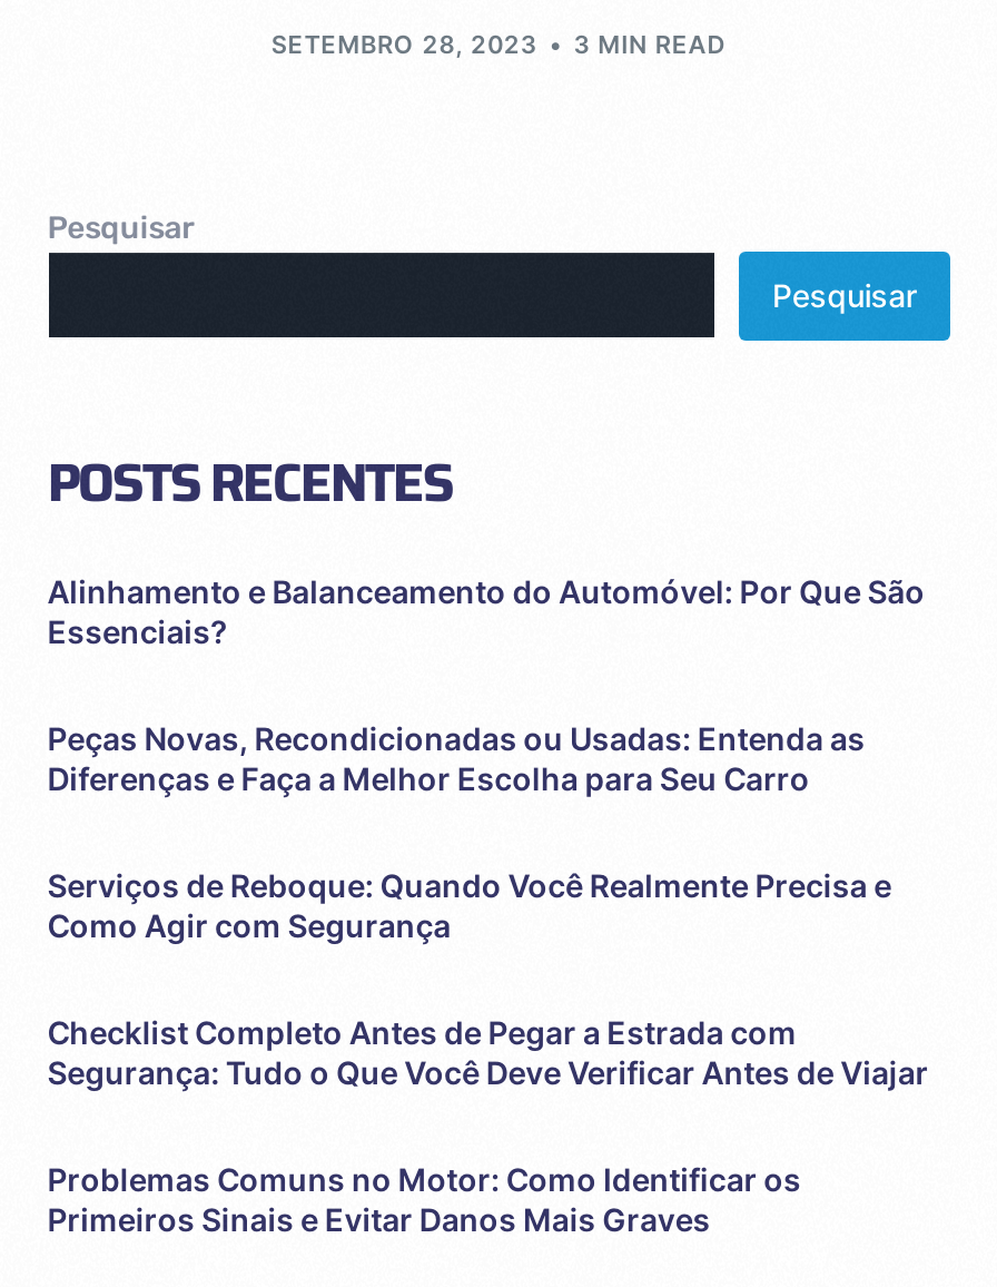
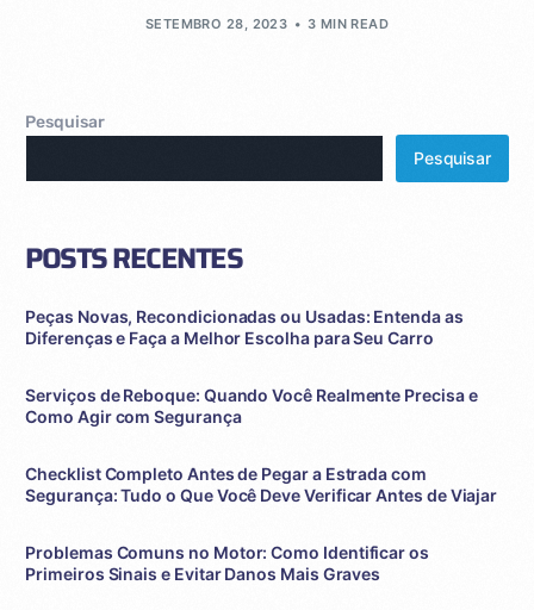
- Alinhamento e Balanceamento do Automóvel: Por Que São
- Essenciais?
